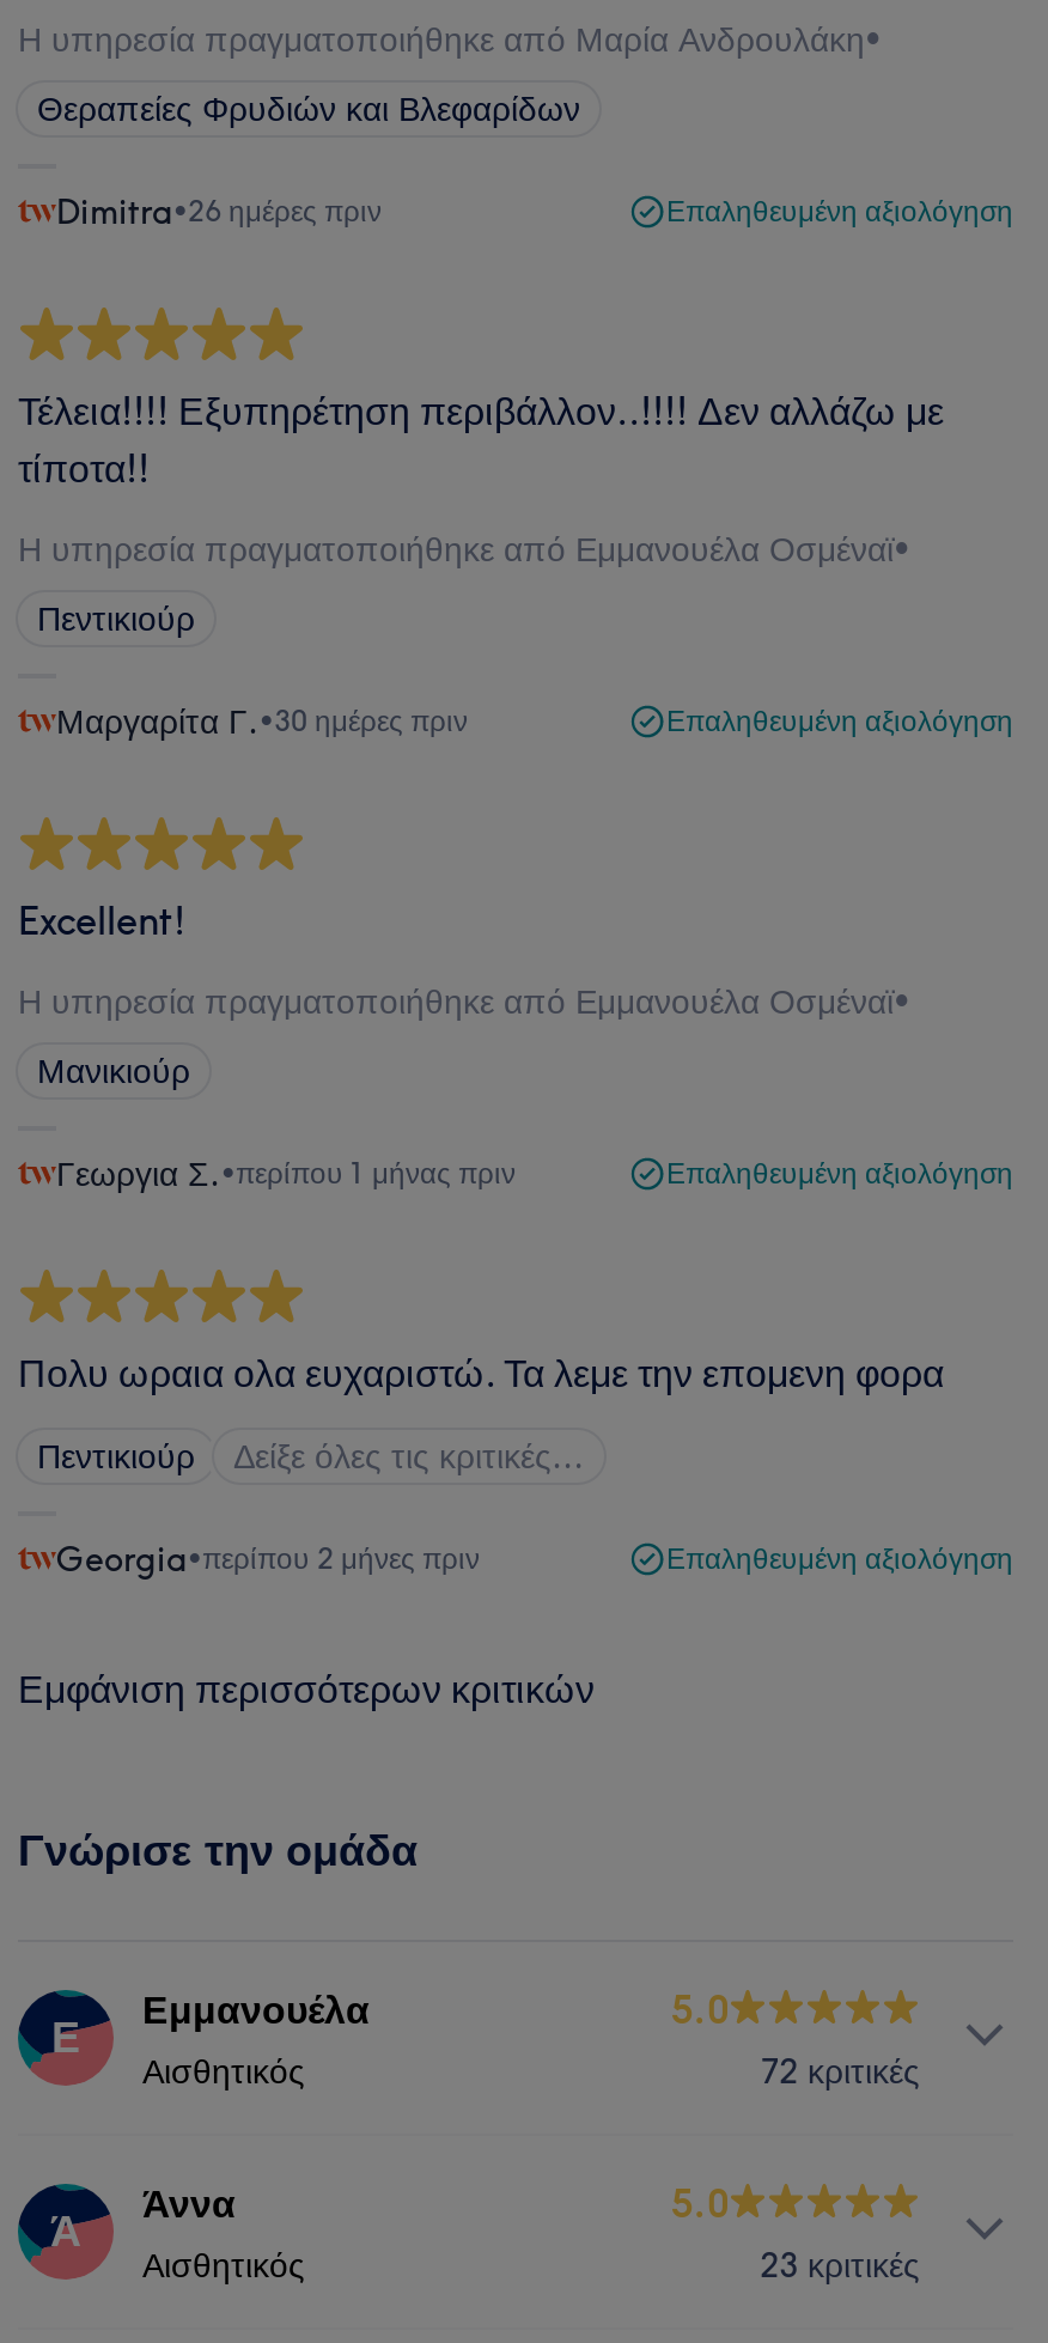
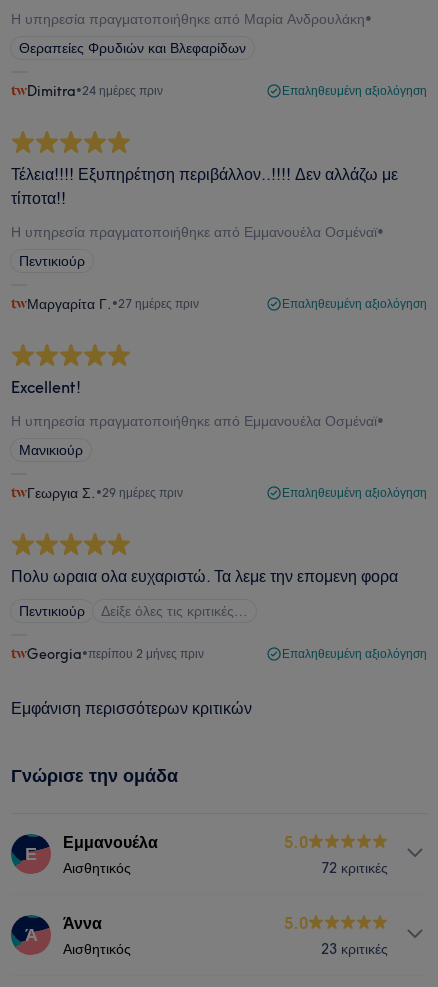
- Dimitra•26 ημέρες πριν
+ Dimitra•24 ημέρες πριν

- Μαργαρίτα Γ.•30 ημέρες πριν
+ Μαργαρίτα Γ.•27 ημέρες πριν

- Γεωργια Σ.•περίπου 1 μήνας πριν
+ Γεωργια Σ.•29 ημέρες πριν
